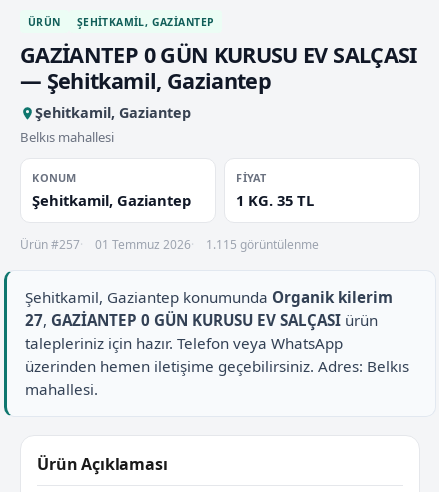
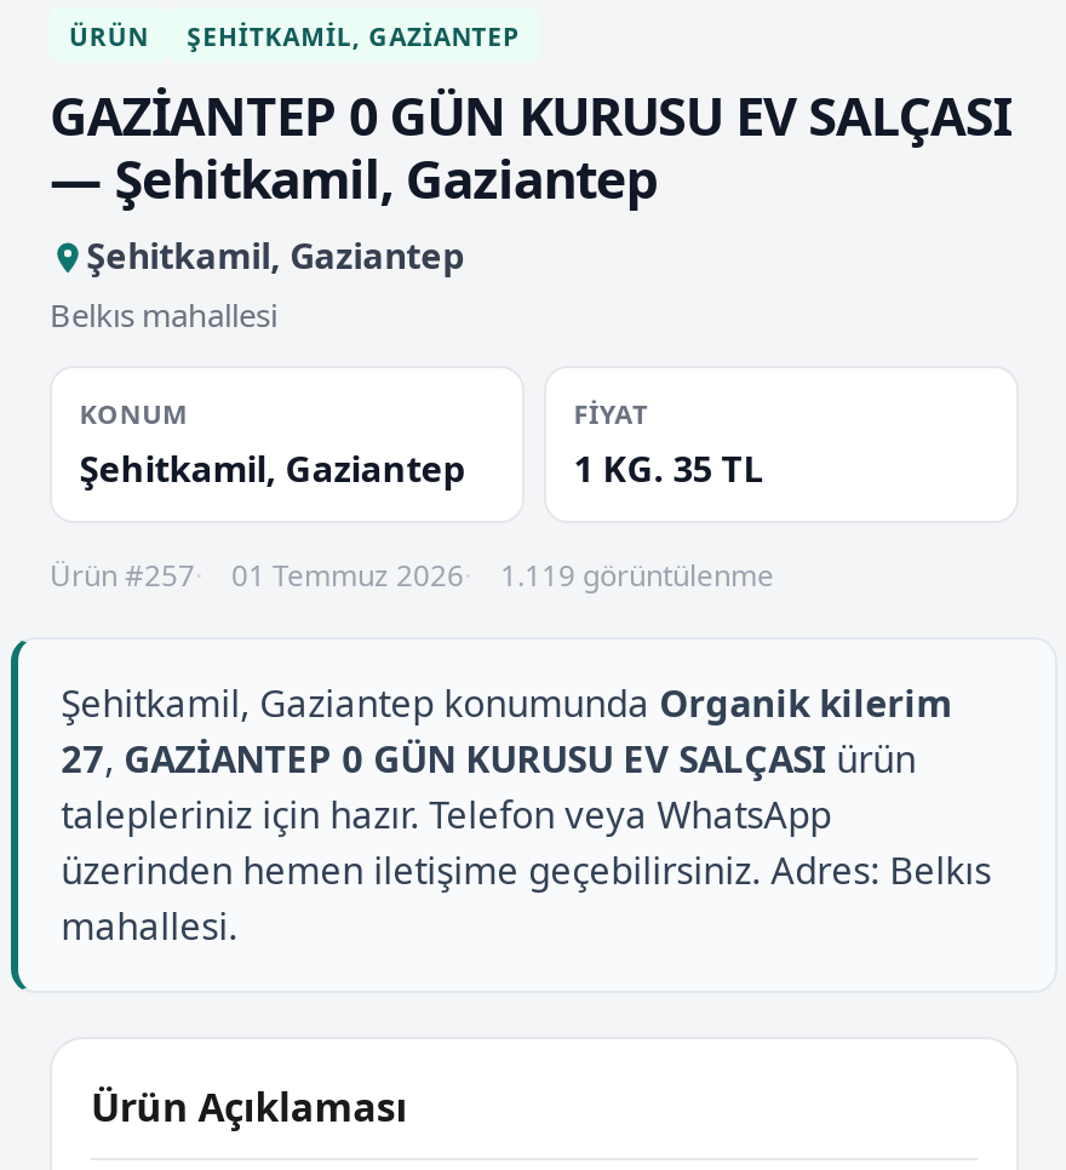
- 1.115 görüntülenme
+ 1.119 görüntülenme
